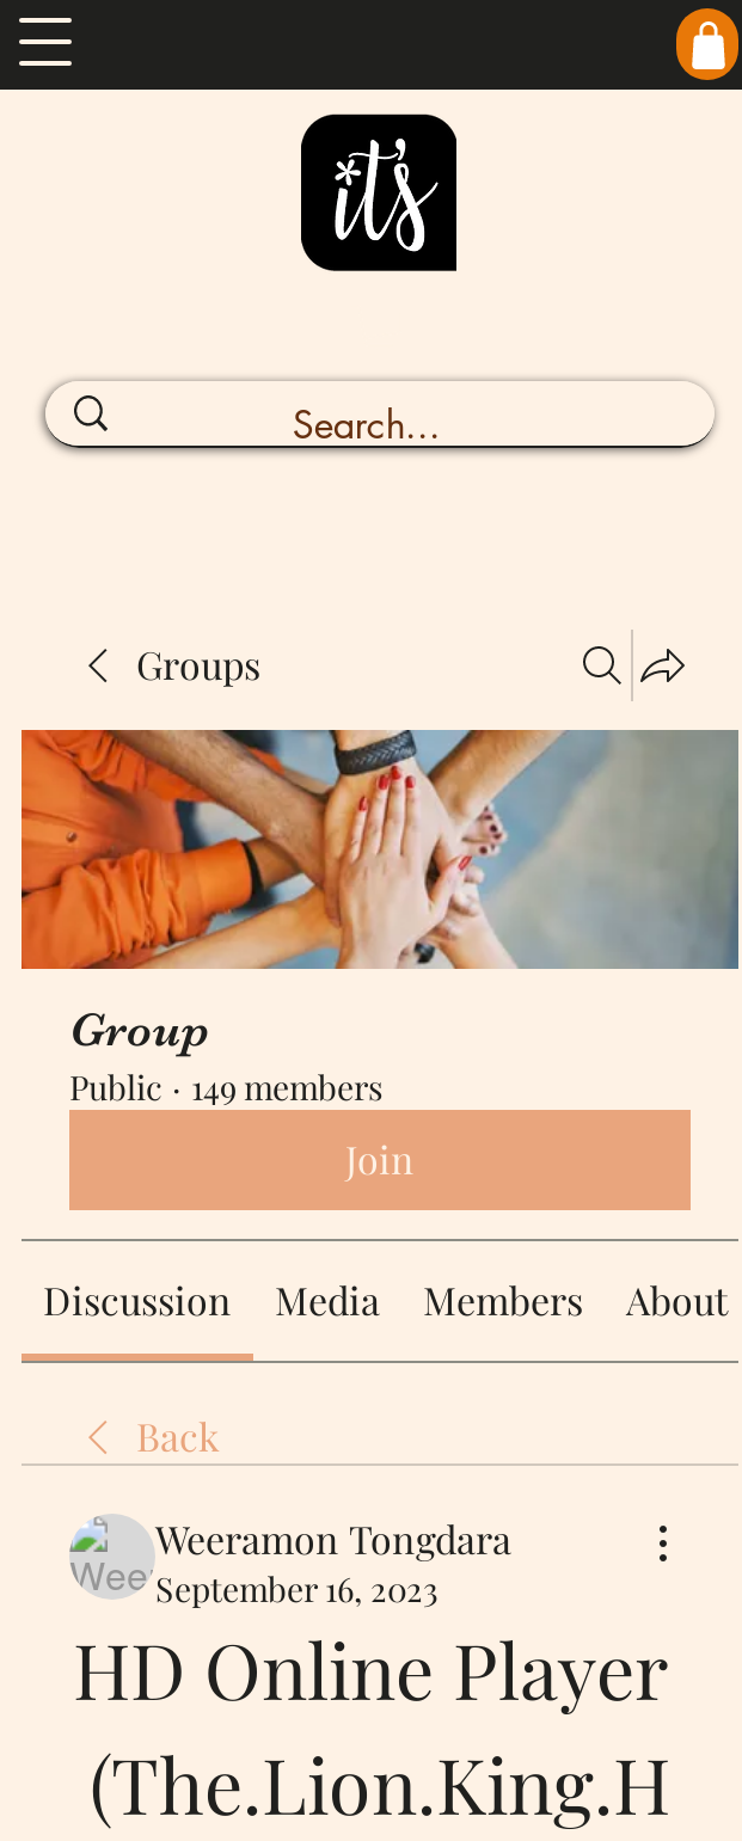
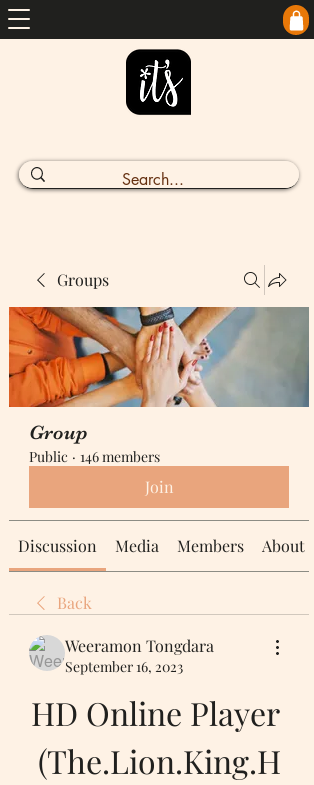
- Public · 149 members
+ Public · 146 members
